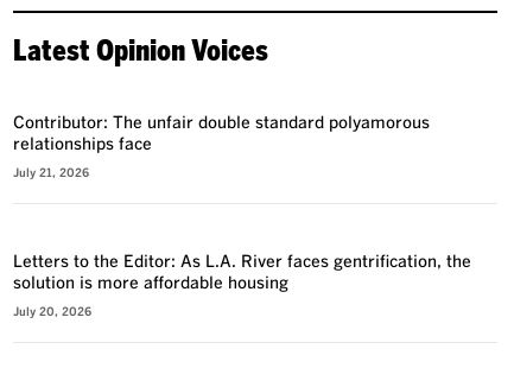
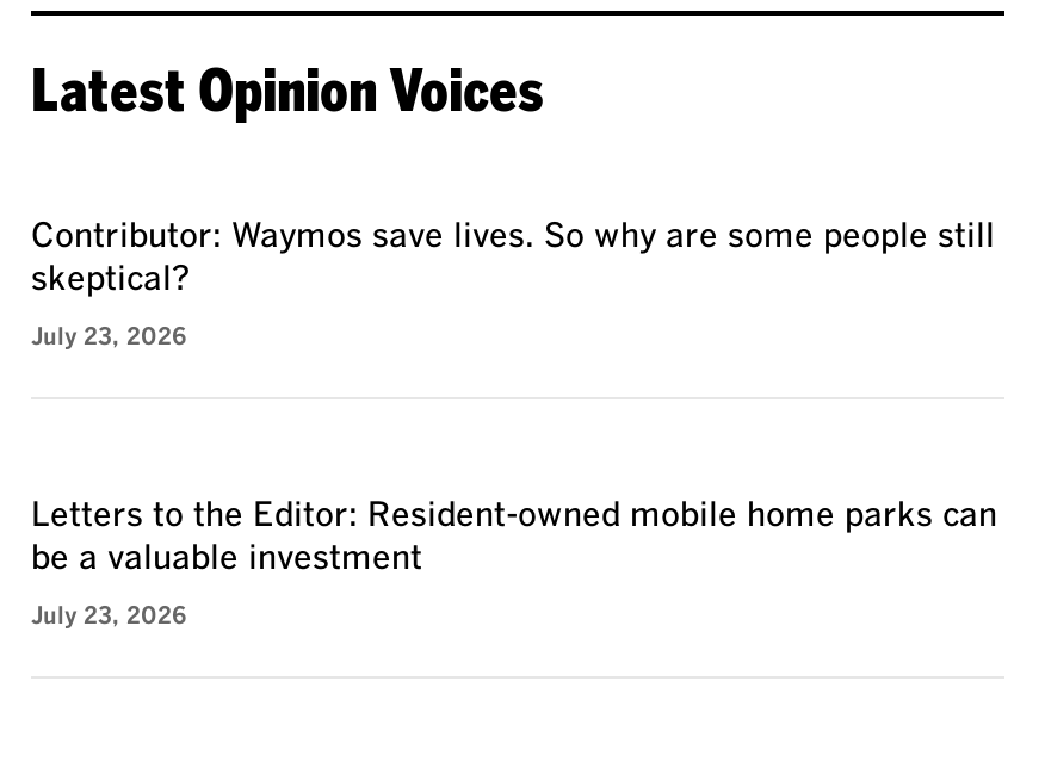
- Contributor: The unfair double standard polyamorous
- relationships face
+ Contributor: Waymos save lives. So why are some people still
+ skeptical?

- July 21, 2026
+ July 23, 2026

- Letters to the Editor: As L.A. River faces gentrification, the
- solution is more affordable housing
+ Letters to the Editor: Resident-owned mobile home parks can
+ be a valuable investment

- July 20, 2026
+ July 23, 2026
